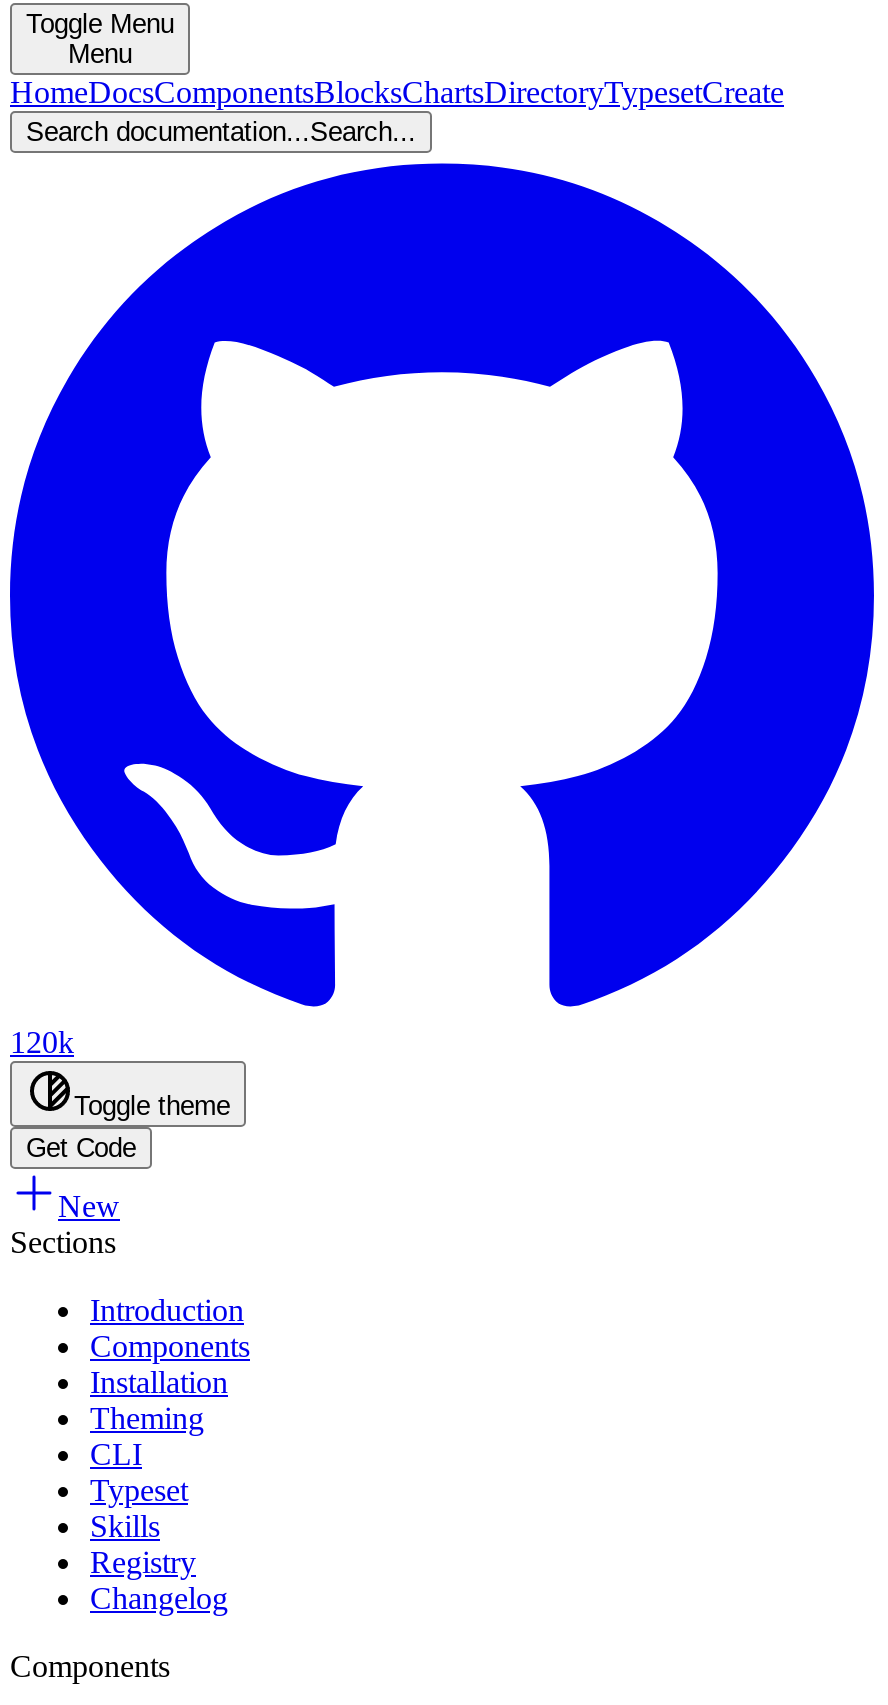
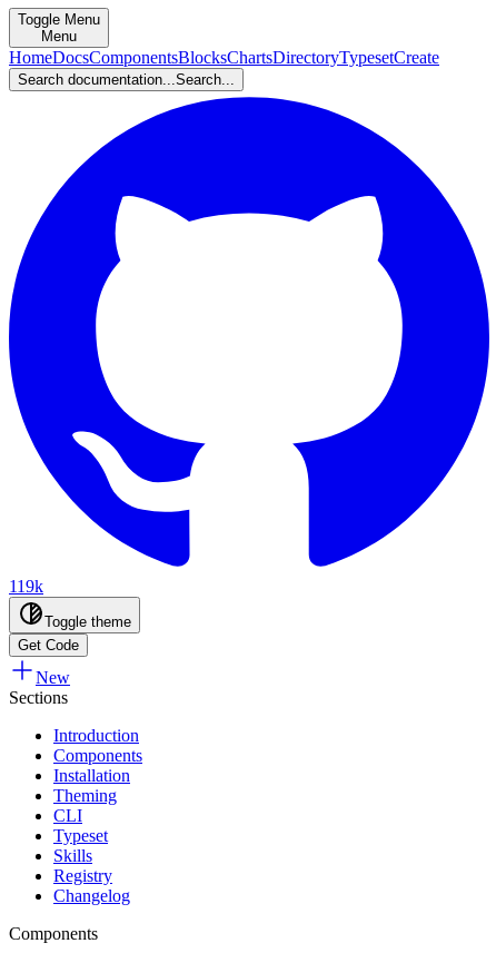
- 120k
+ 119k
